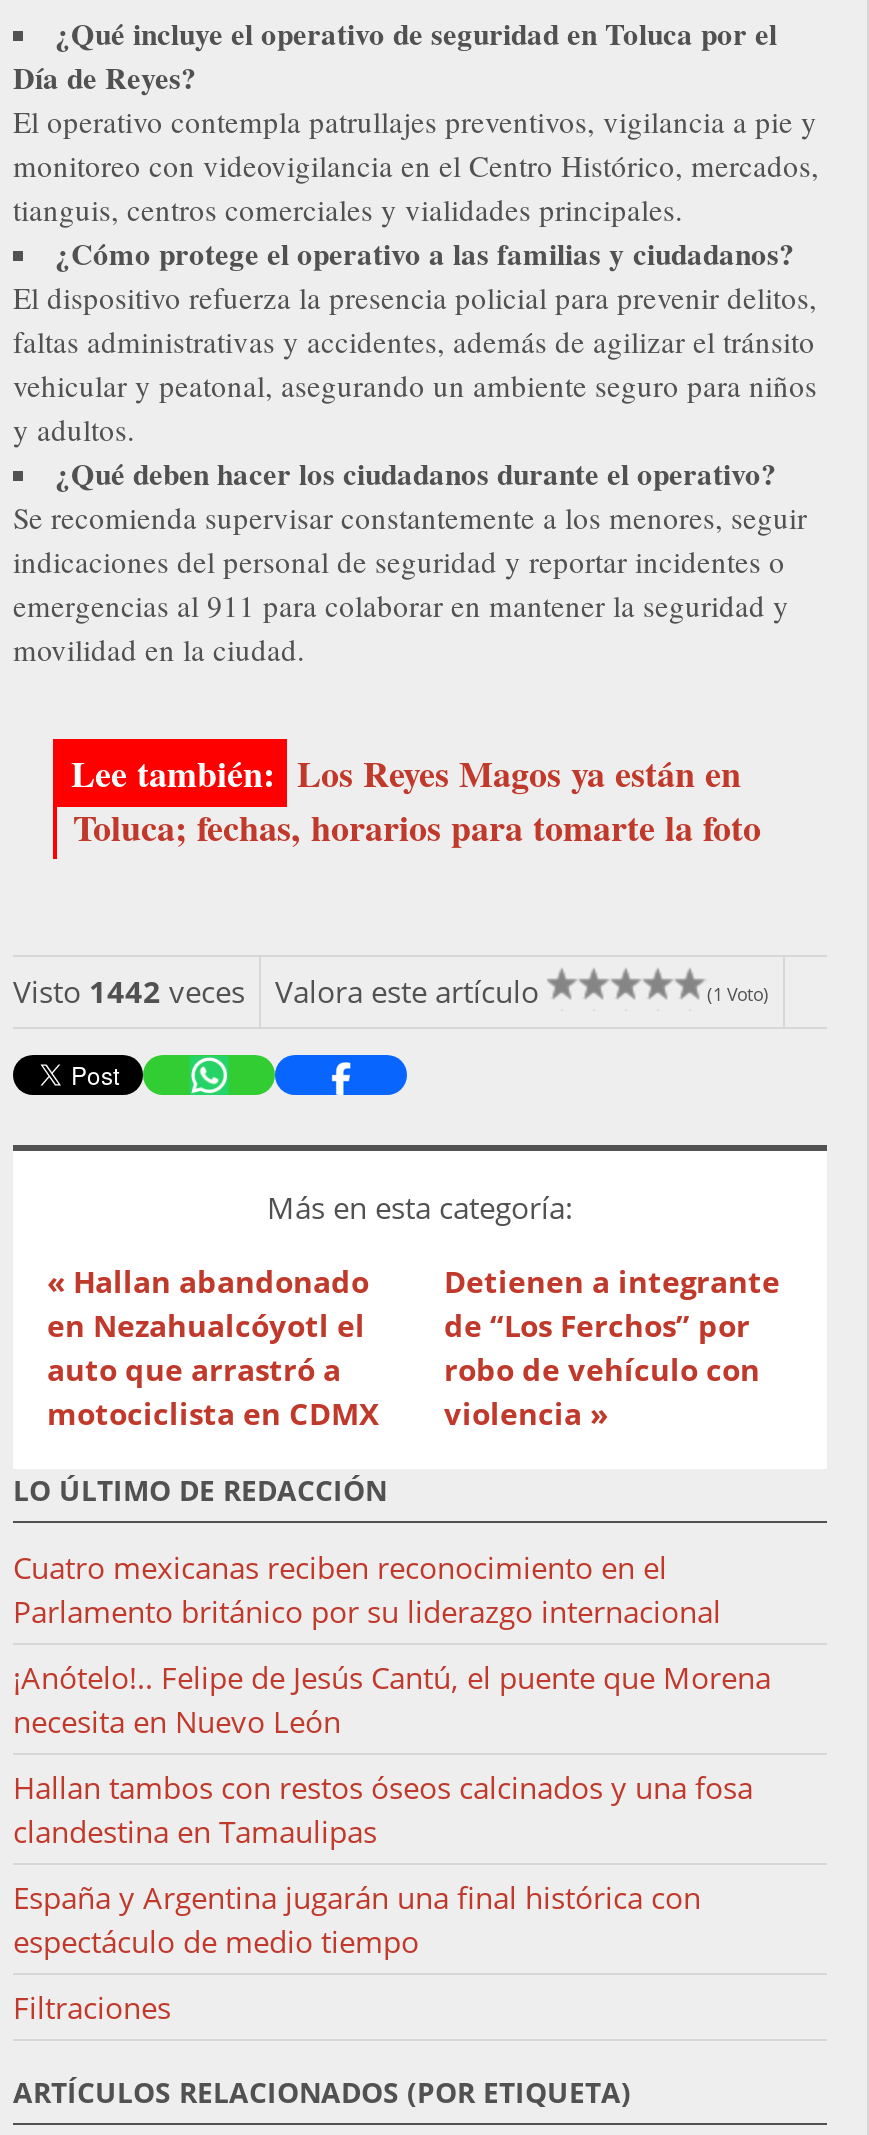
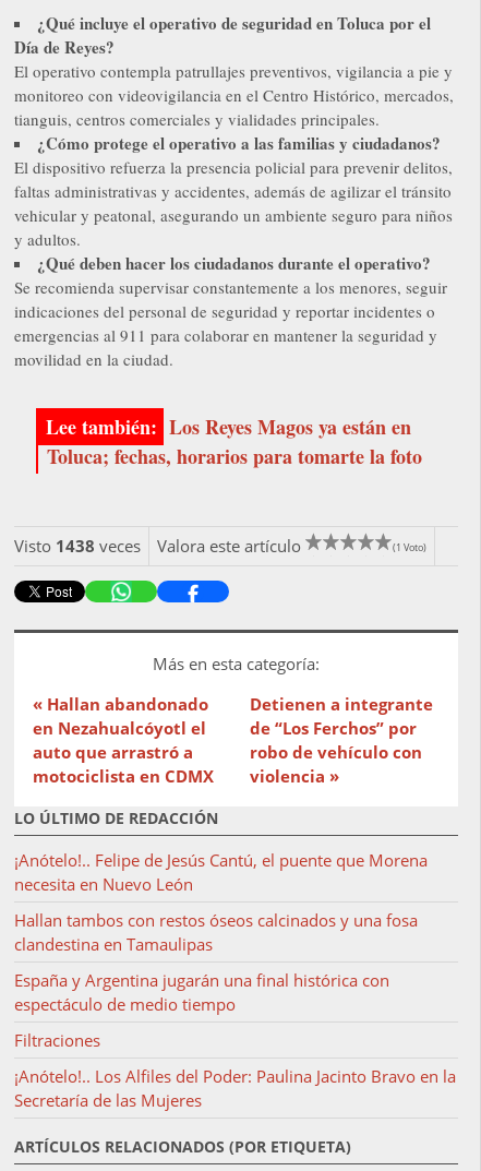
- Visto 1442 veces Valora este artículo
+ Visto 1438 veces Valora este artículo

- Cuatro mexicanas reciben reconocimiento en el
- Parlamento británico por su liderazgo internacional

moved up: ¡Anótelo!.. Felipe de Jesús Cantú, el puente que Morena | necesita en Nuevo León | Hallan tambos con restos óseos calcinados y una fosa | clandestina en Tamaulipas | España y Argentina jugarán una final histórica con | espectáculo de medio tiempo | Filtraciones

+ ¡Anótelo!.. Los Alfiles del Poder: Paulina Jacinto Bravo en la
+ Secretaría de las Mujeres
